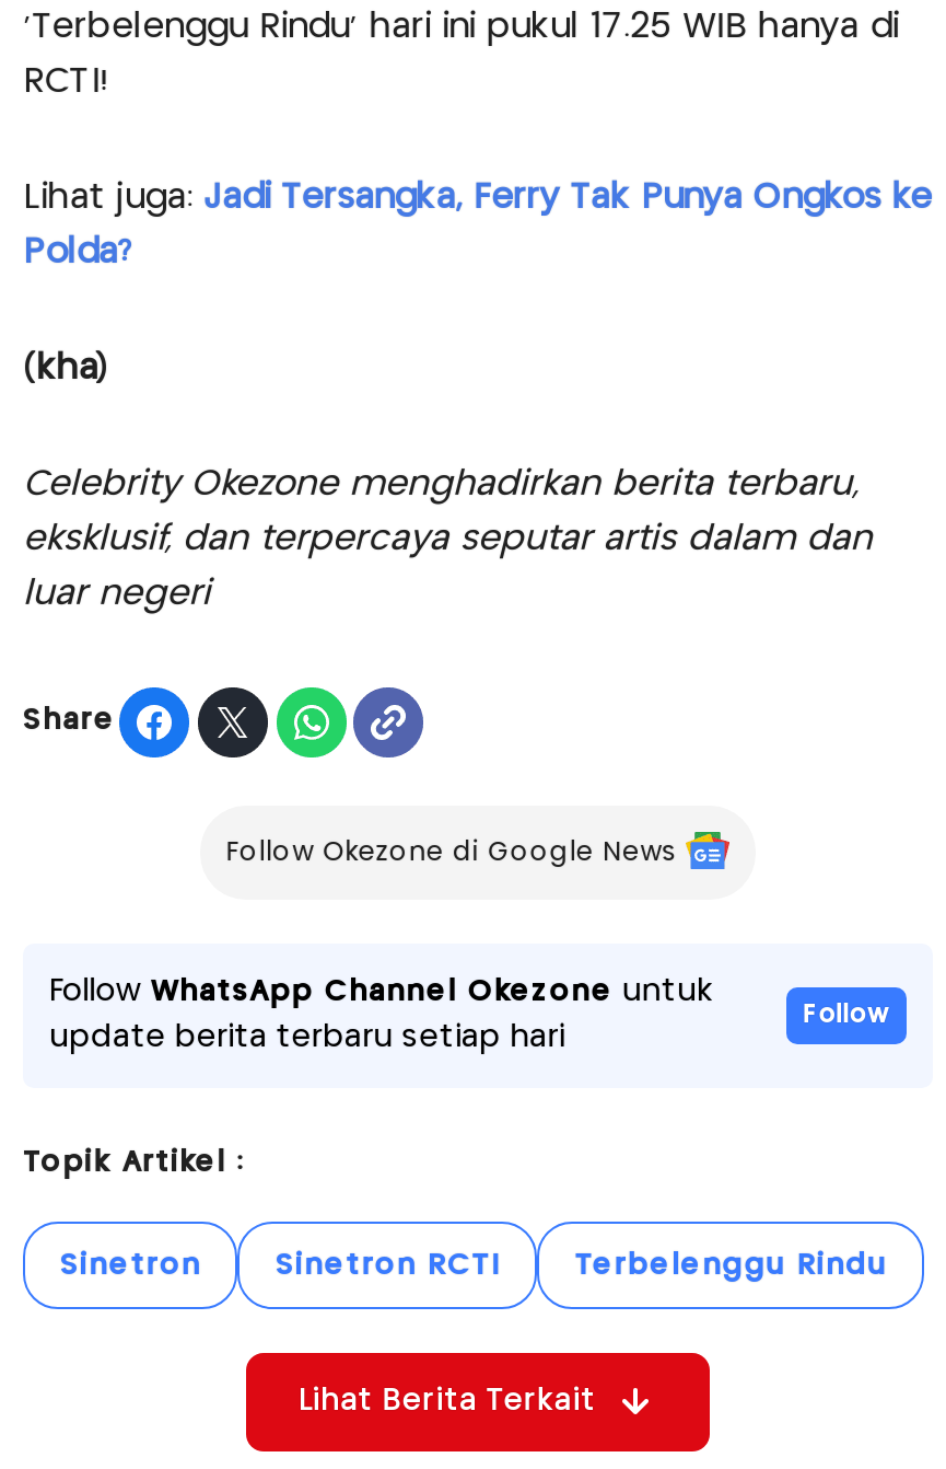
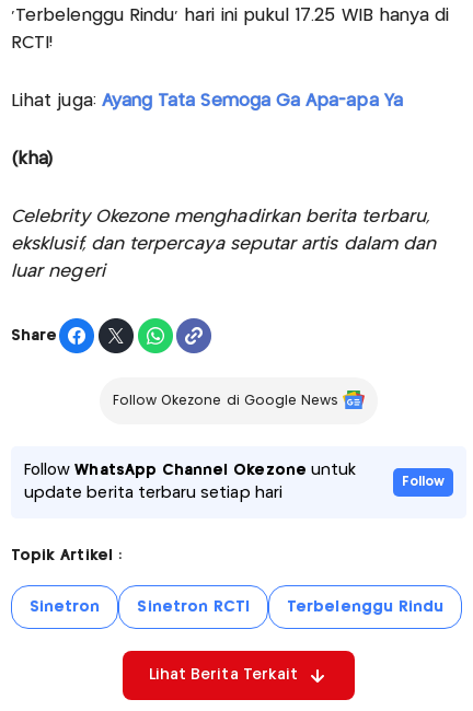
- Lihat juga: Jadi Tersangka, Ferry Tak Punya Ongkos ke
- Polda?
+ Lihat juga: Ayang Tata Semoga Ga Apa-apa Ya
